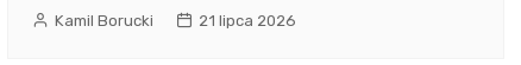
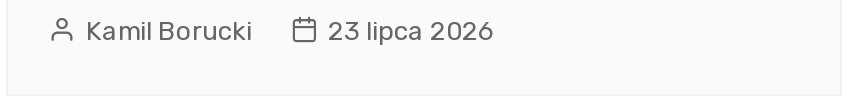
- 21 lipca 2026
+ 23 lipca 2026
